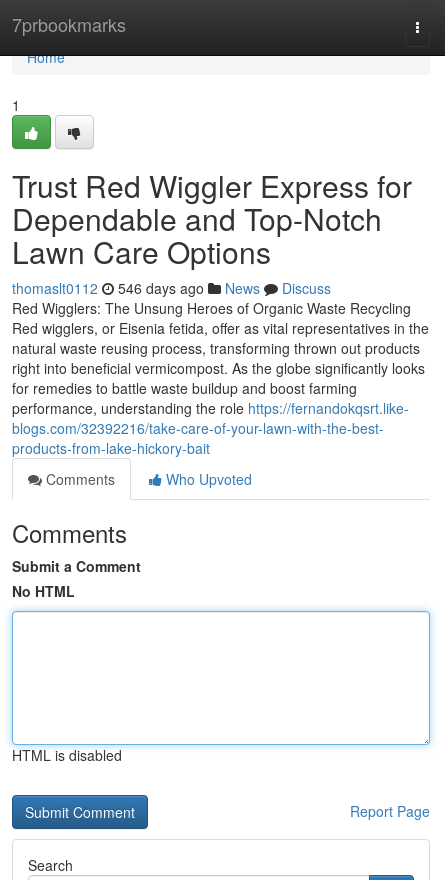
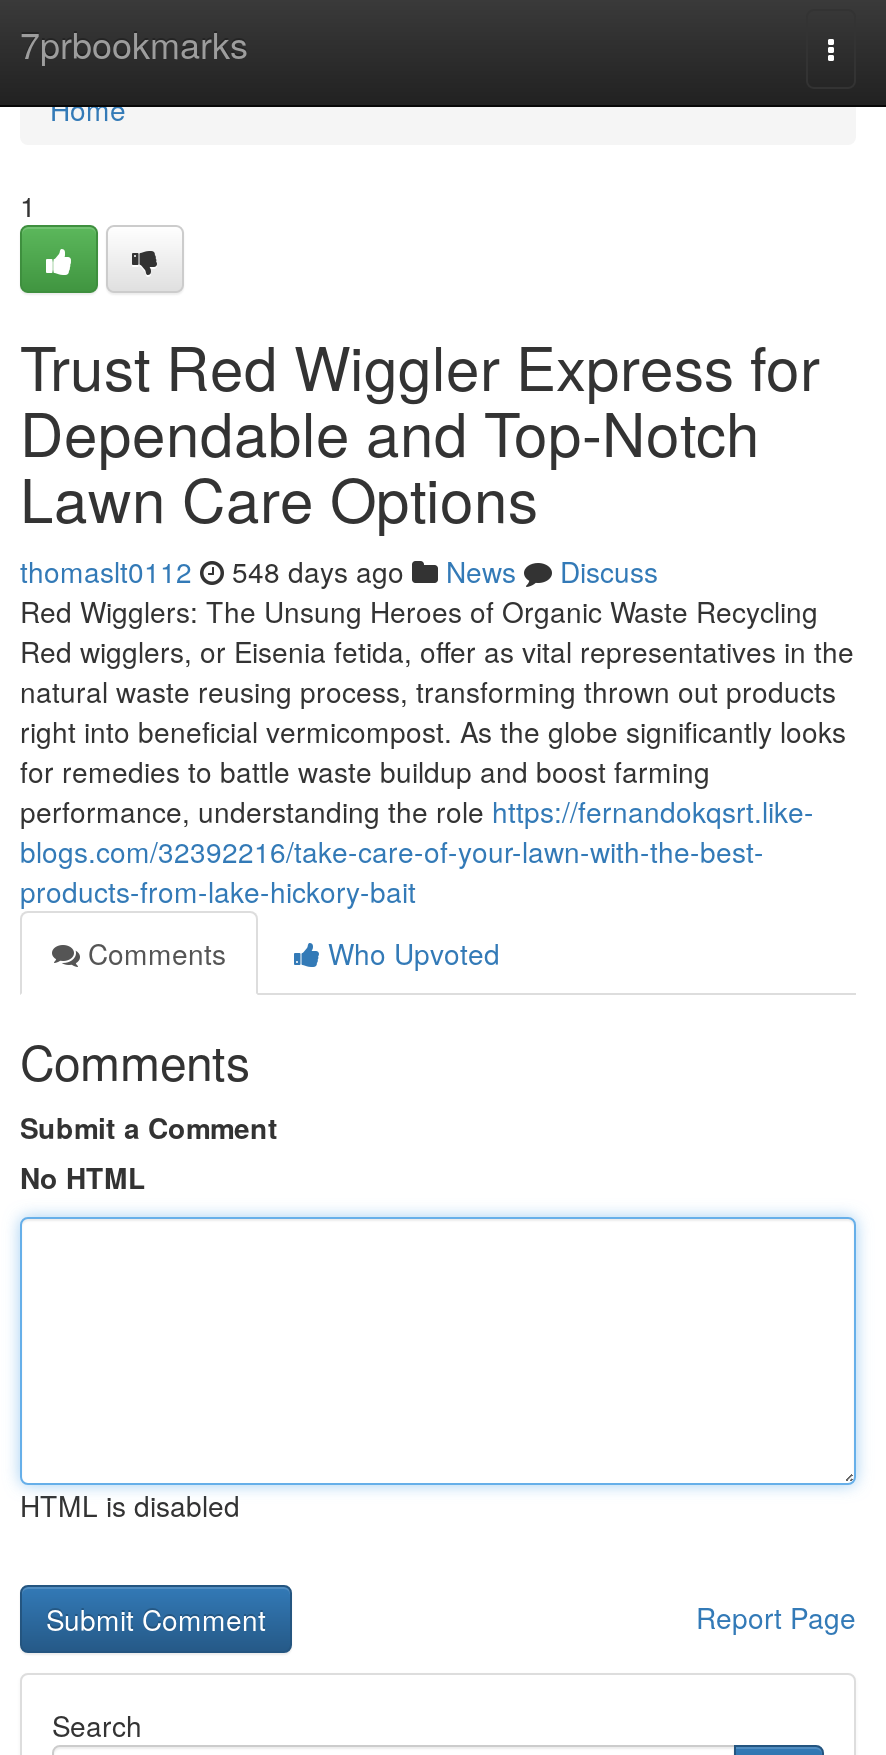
- thomaslt0112 546 days ago News Discuss
+ thomaslt0112 548 days ago News Discuss
